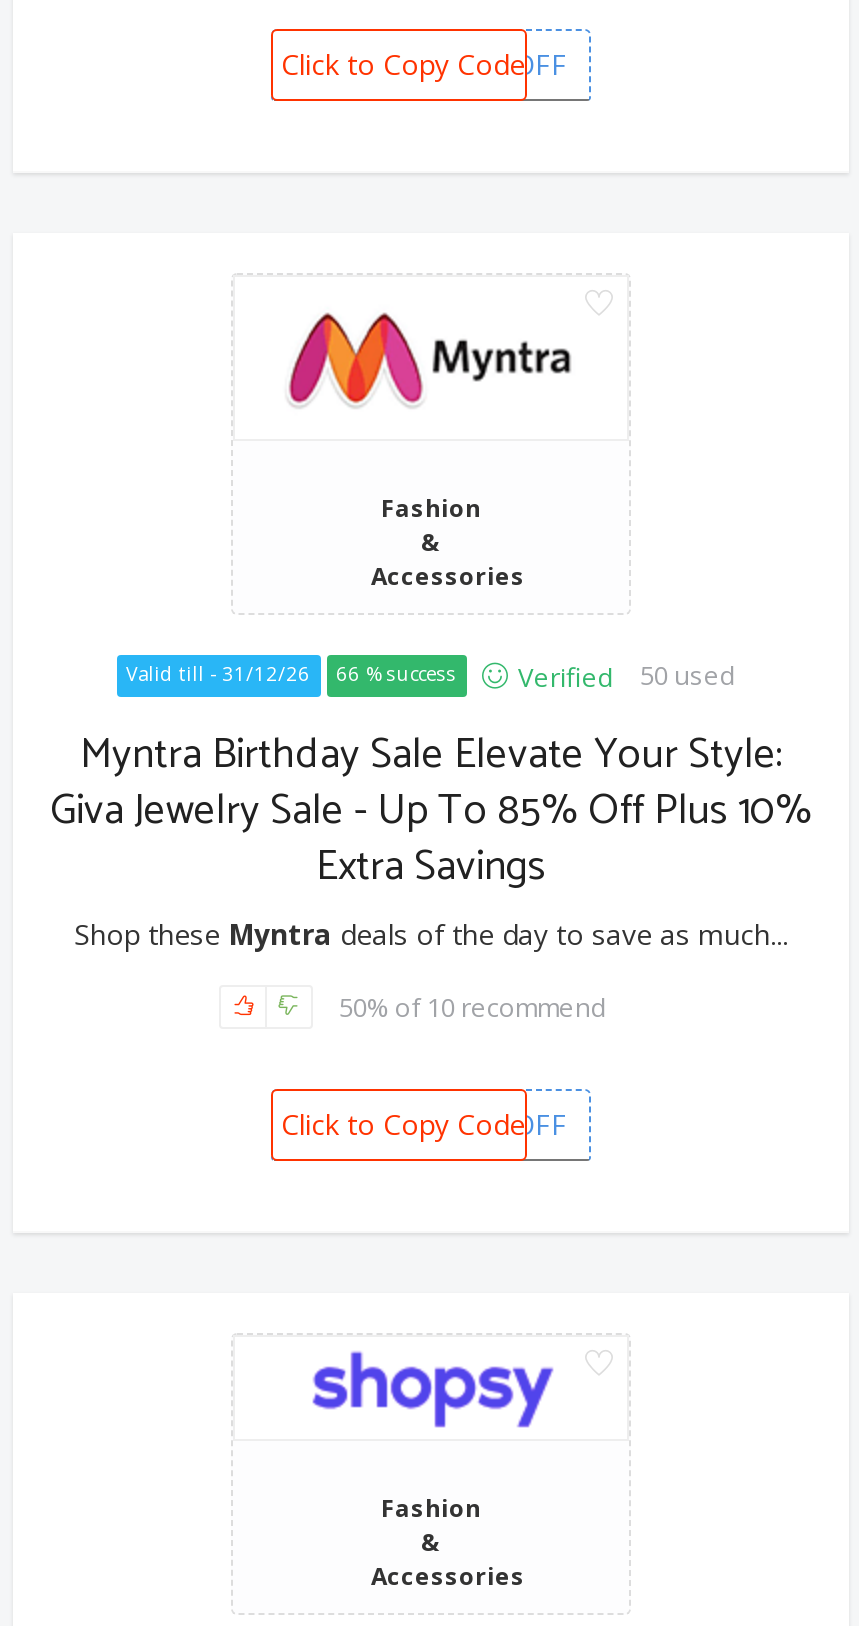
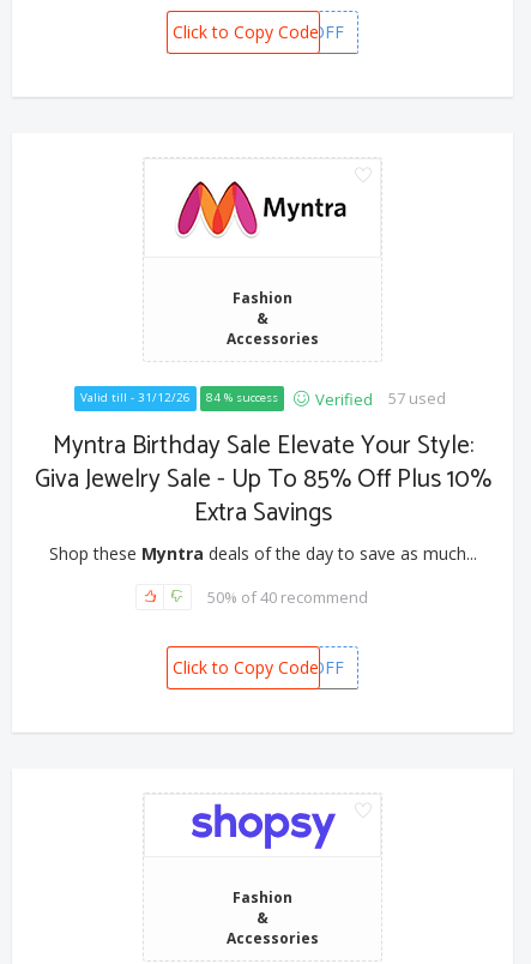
- Valid till - 31/12/26 66 % success
+ Valid till - 31/12/26 84 % success

- Verified 50 used
+ Verified 57 used

- 50% of 10 recommend
+ 50% of 40 recommend
